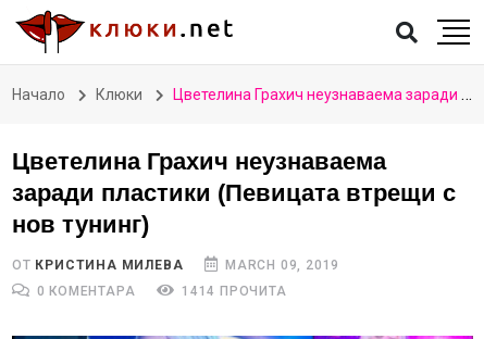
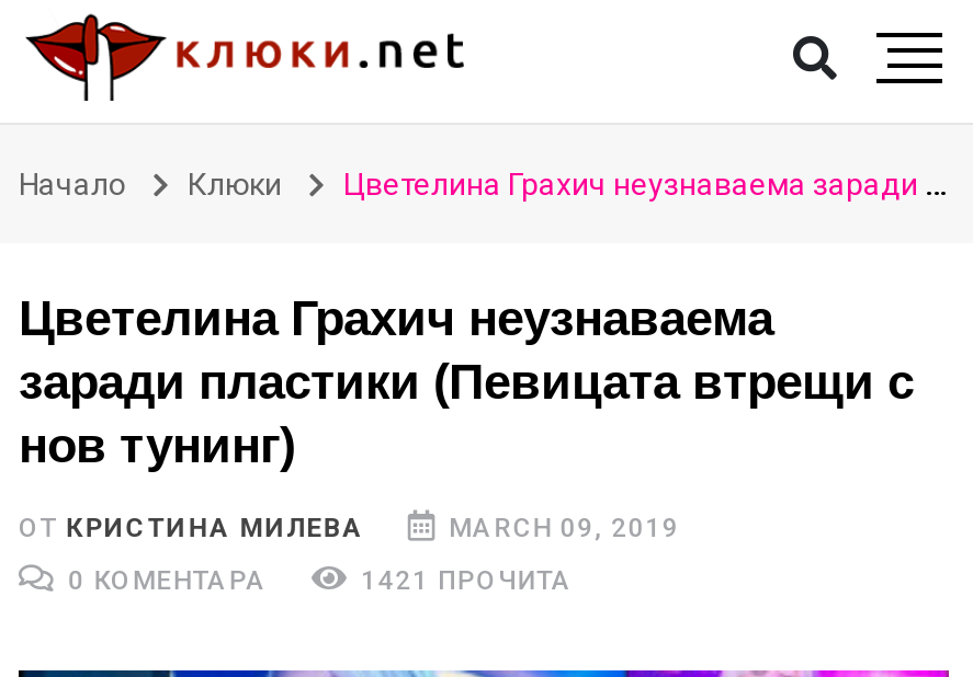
- 1414 ПРОЧИТА
+ 1421 ПРОЧИТА
